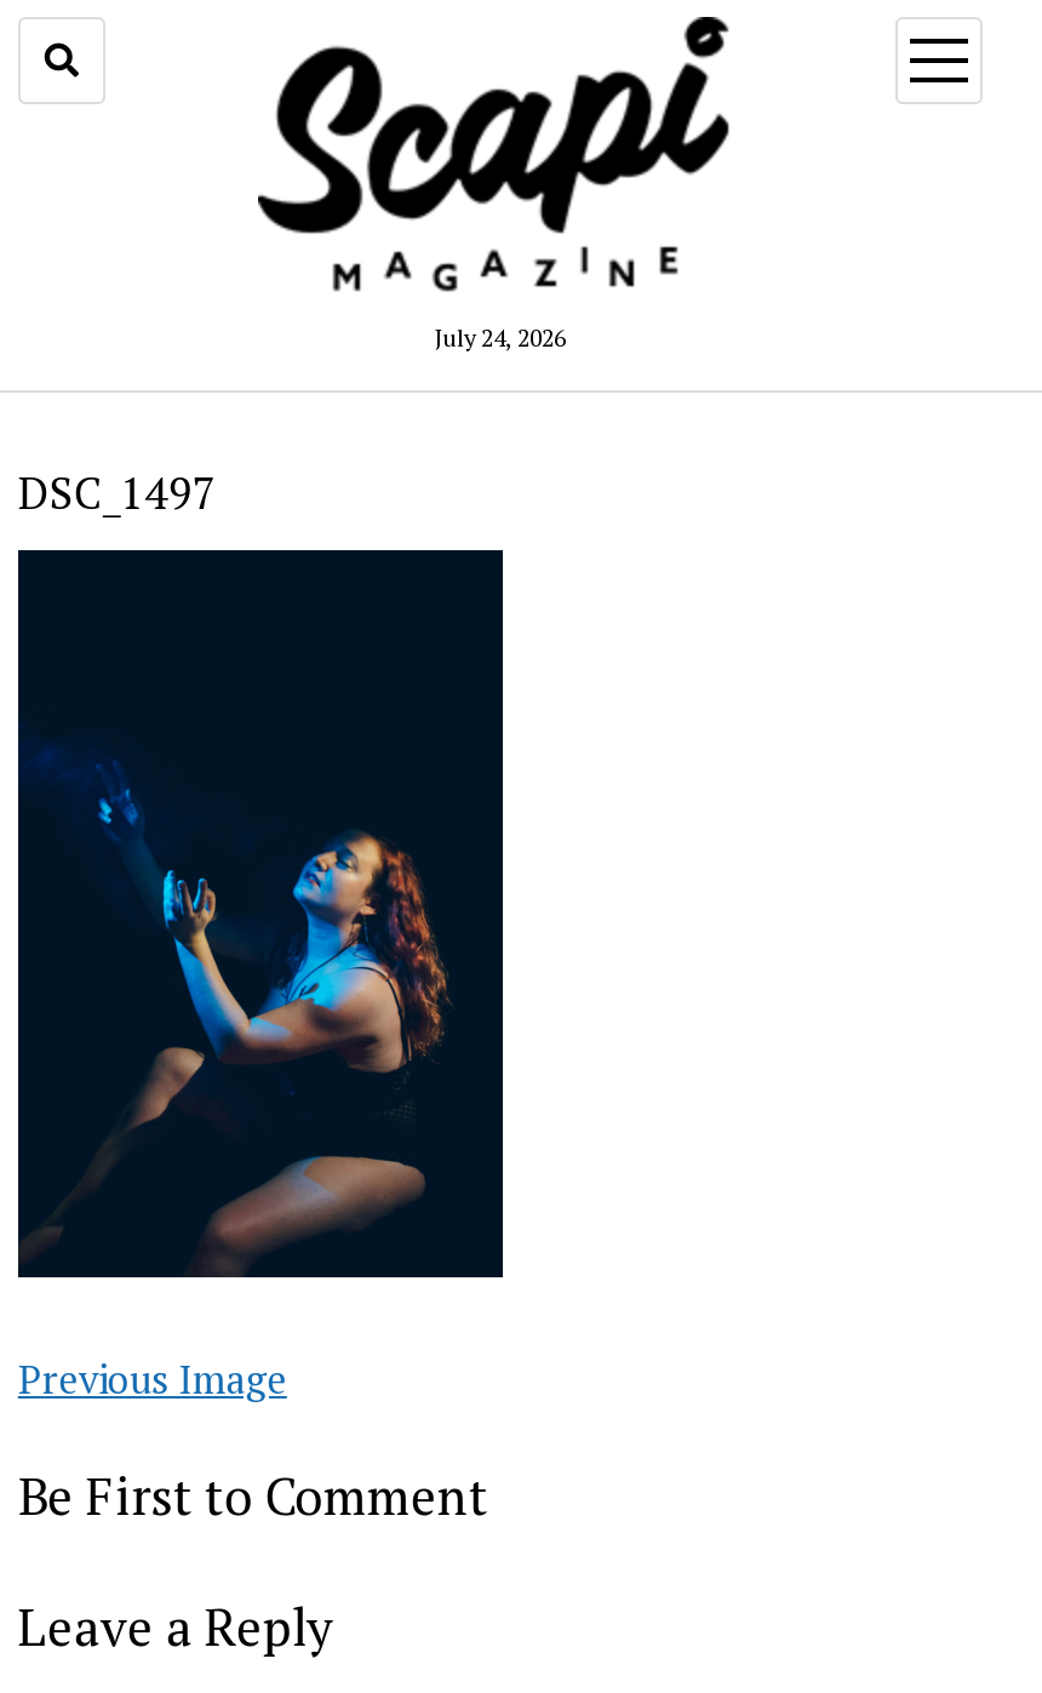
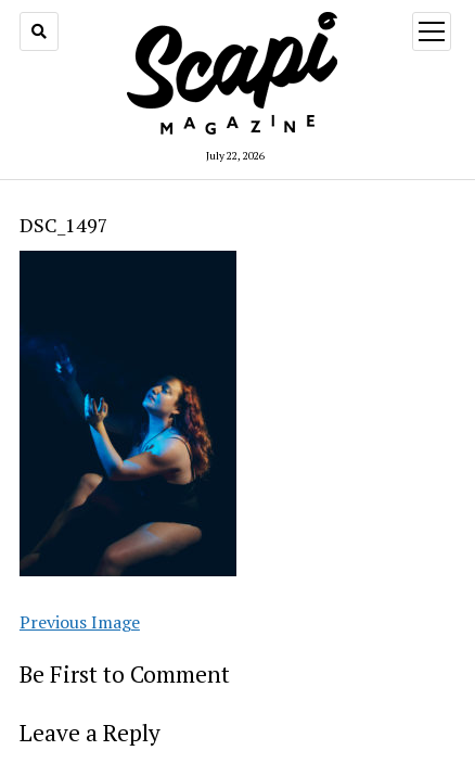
- July 24, 2026
+ July 22, 2026
